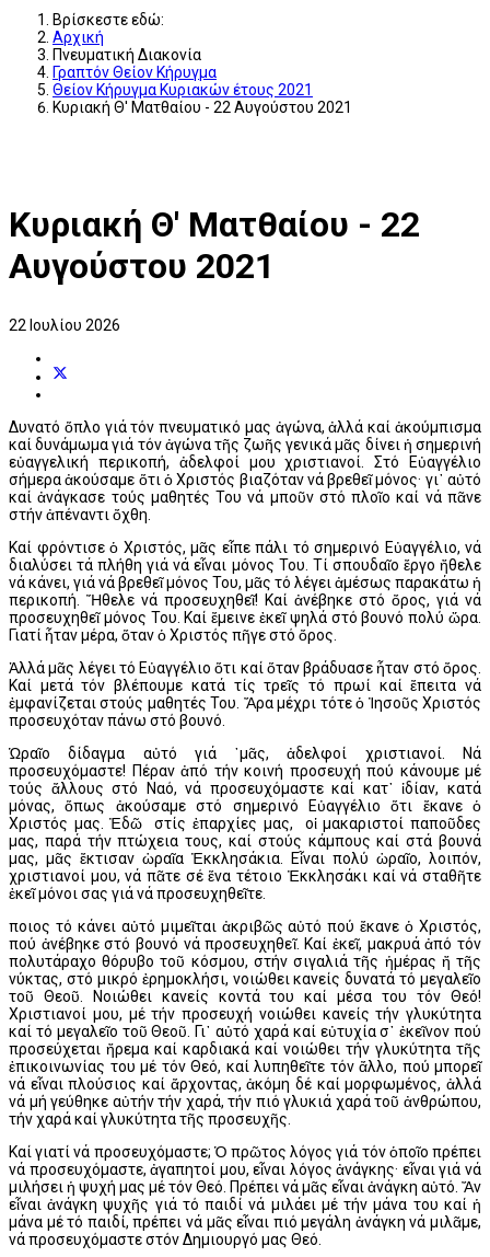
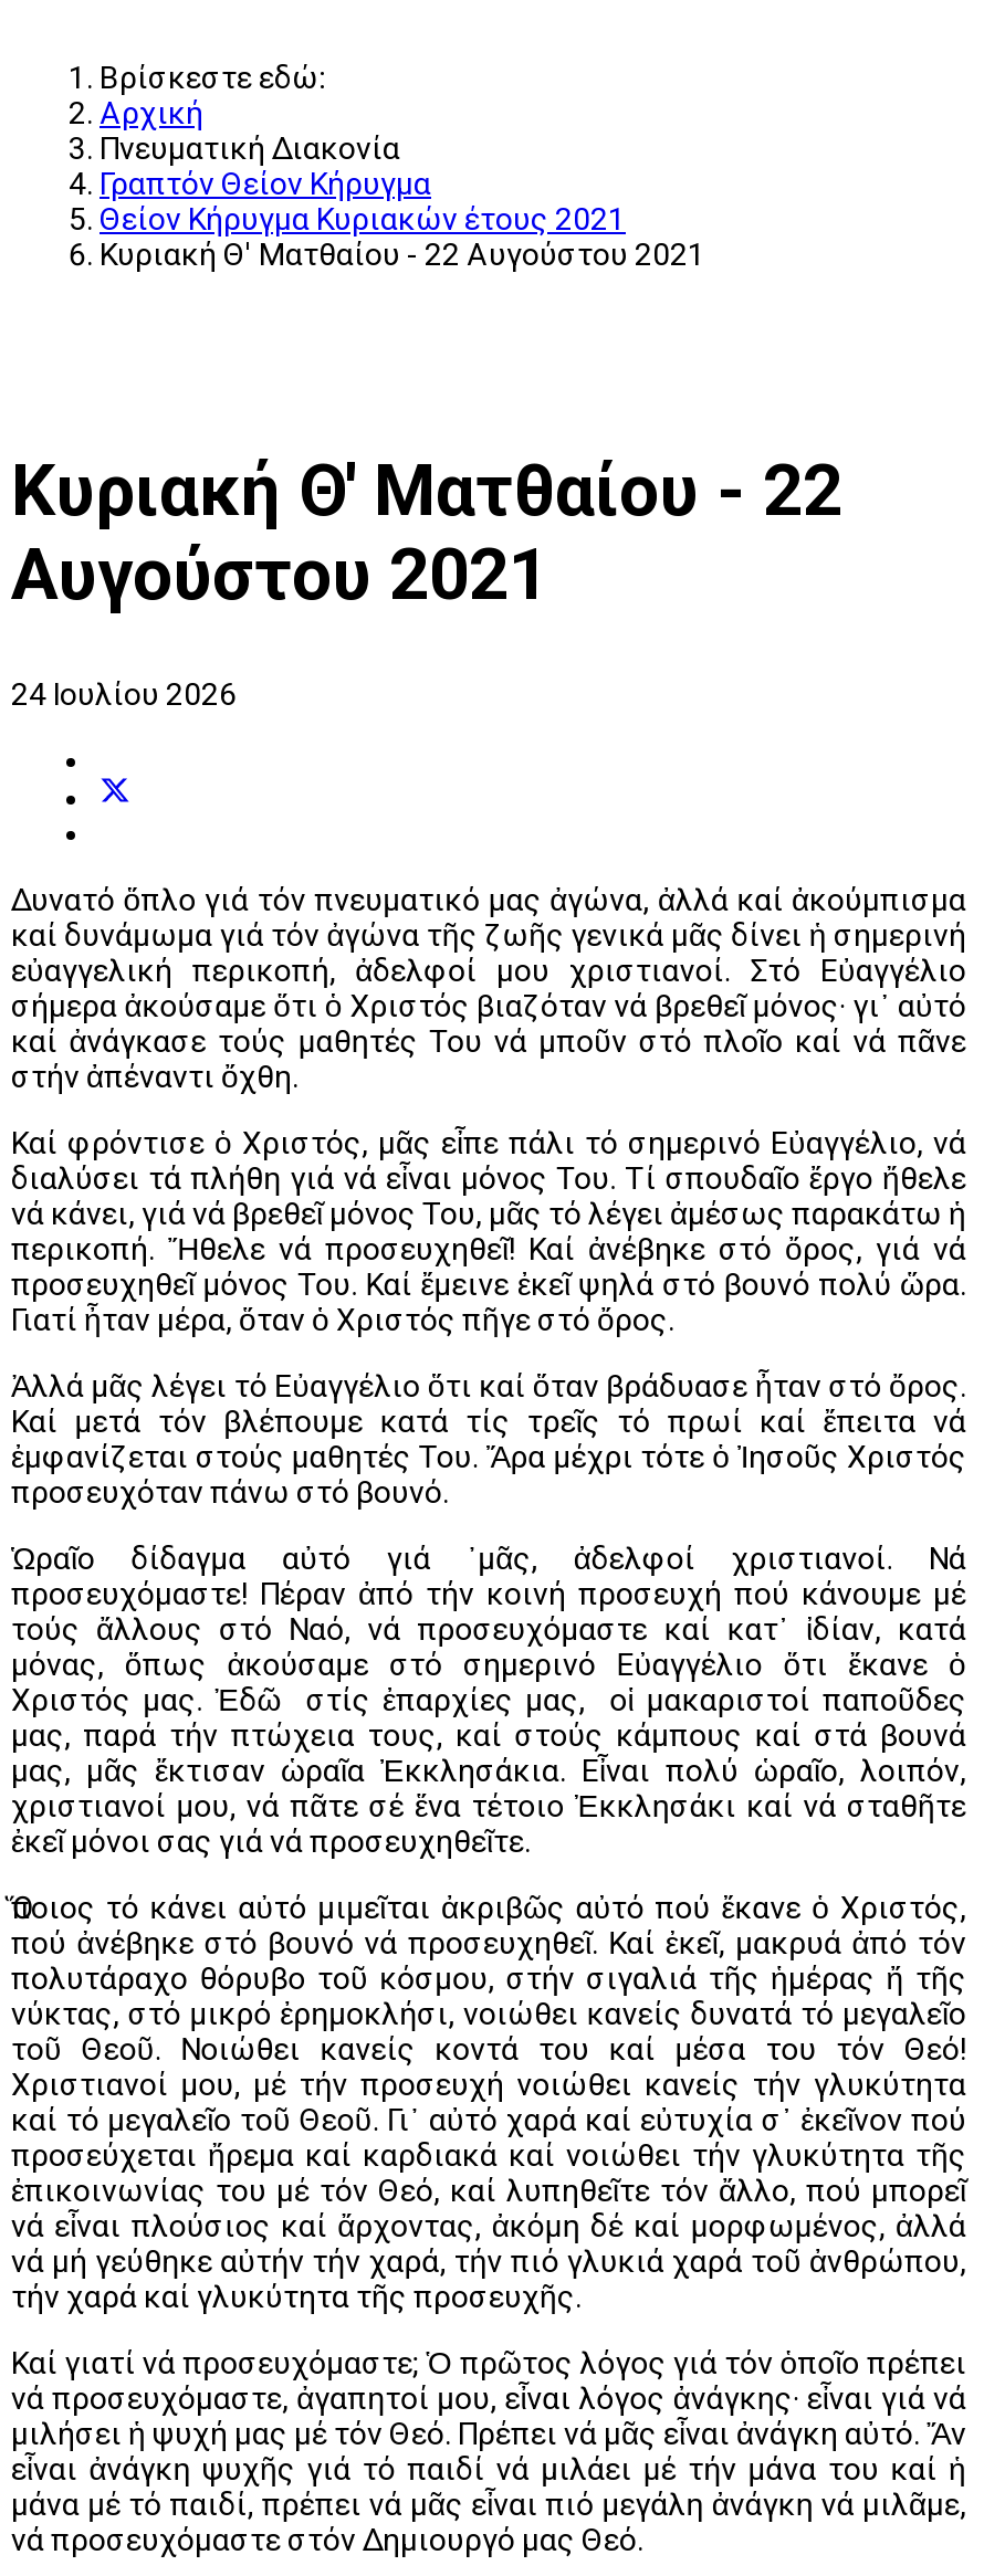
- 22 Ιουλίου 2026
+ 24 Ιουλίου 2026
